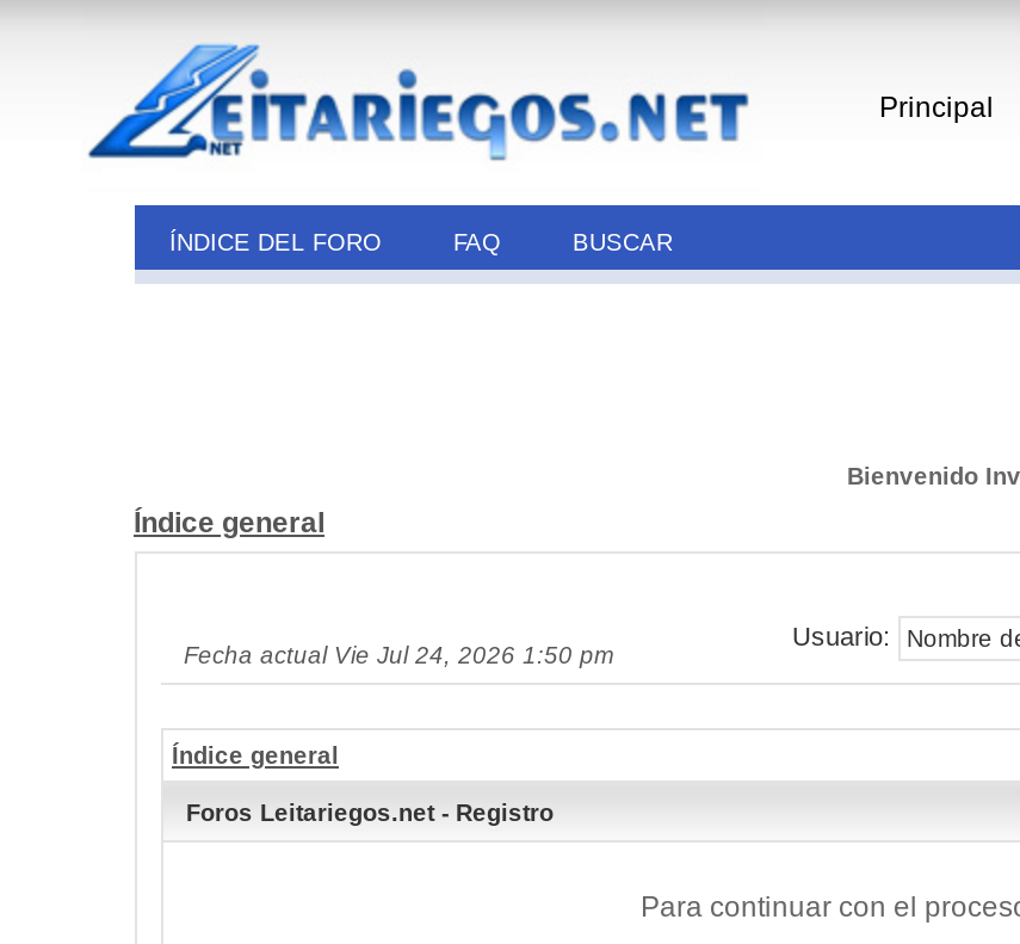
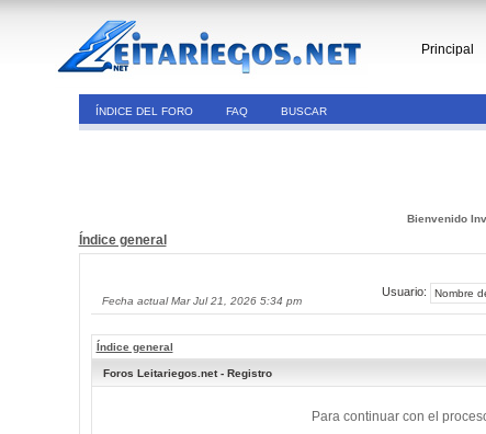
- Fecha actual Vie Jul 24, 2026 1:50 pm
+ Fecha actual Mar Jul 21, 2026 5:34 pm
